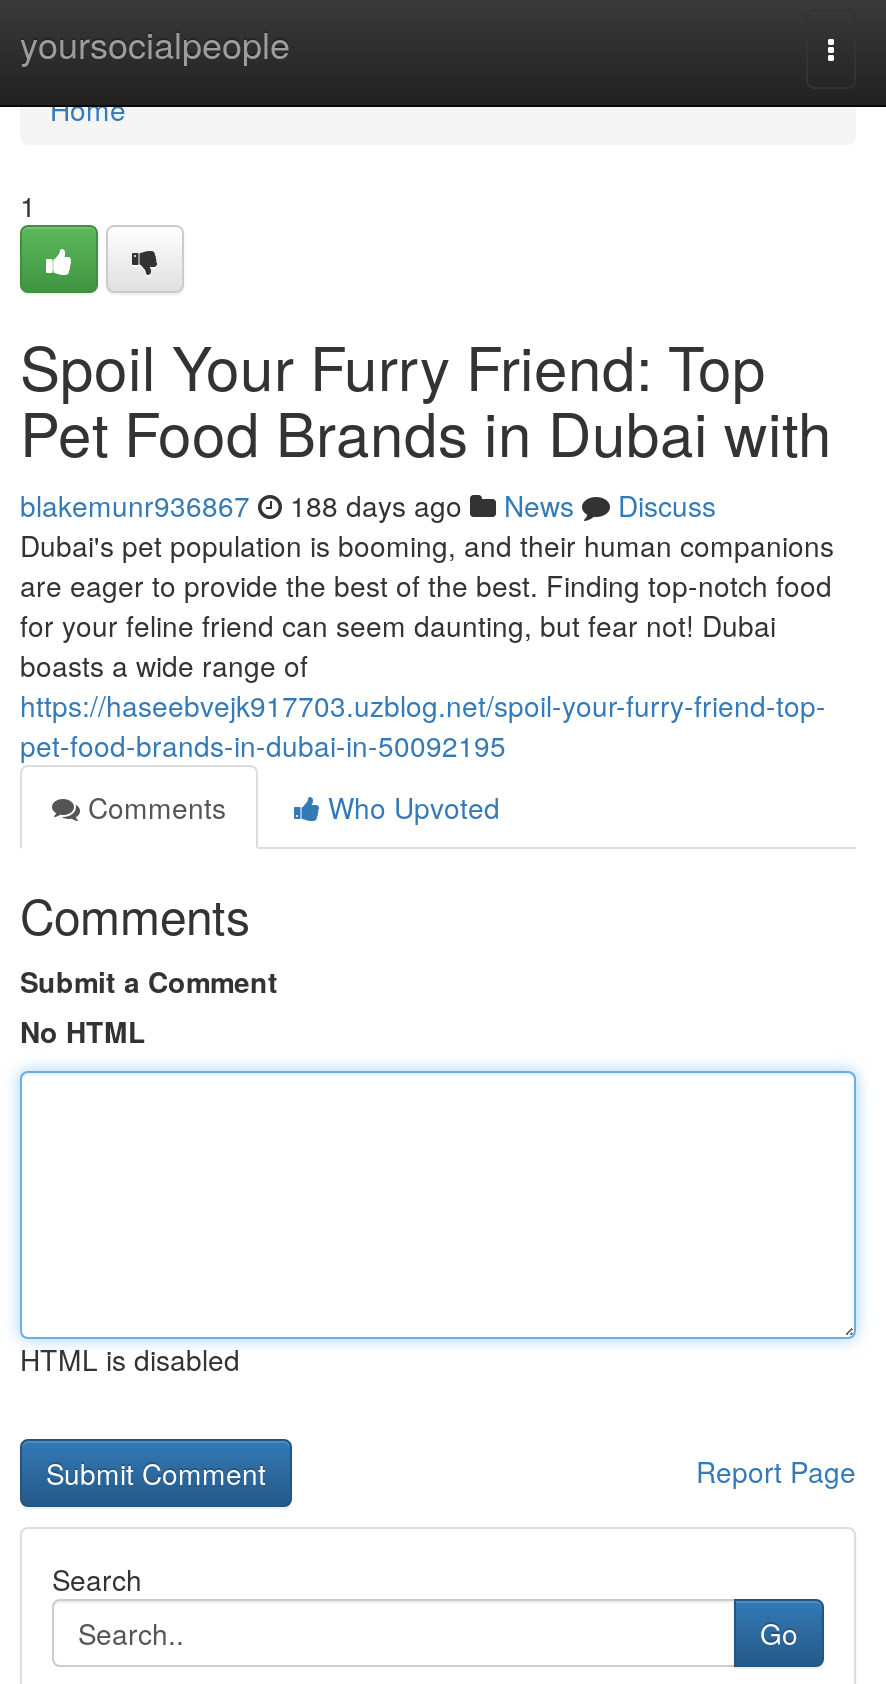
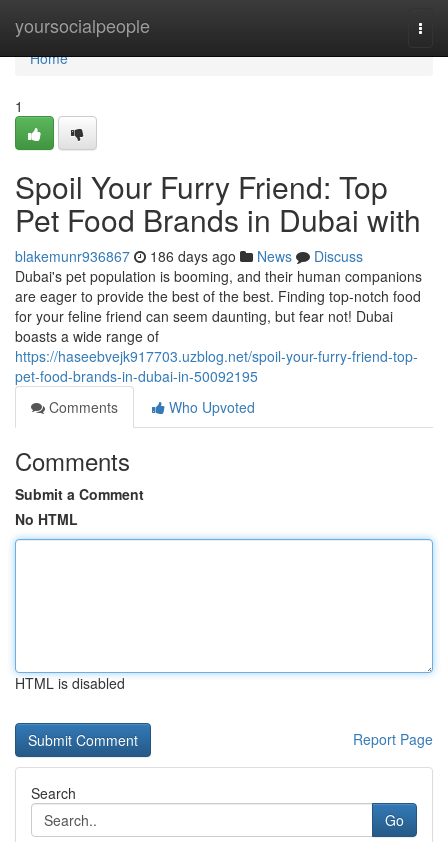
- blakemunr936867 188 days ago News Discuss
+ blakemunr936867 186 days ago News Discuss
